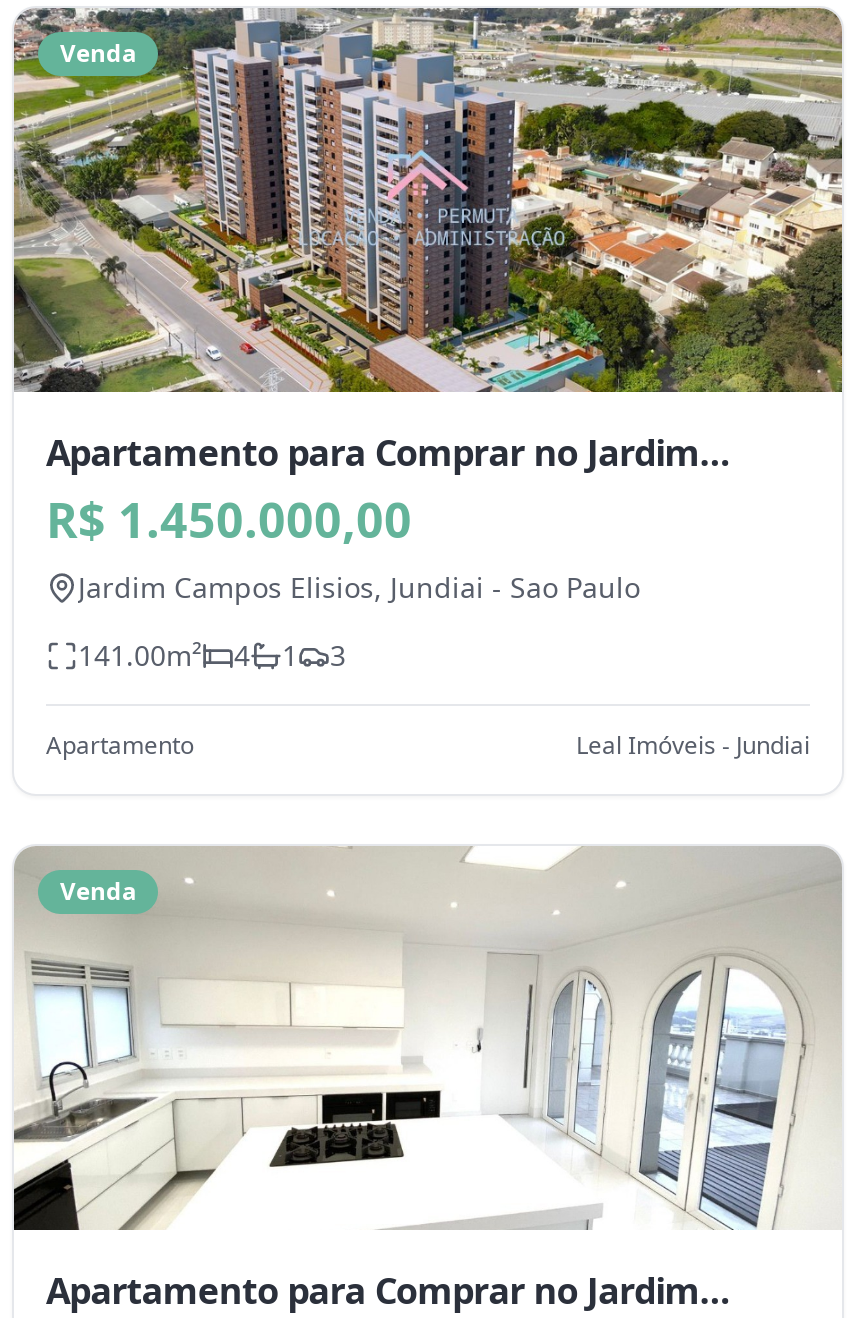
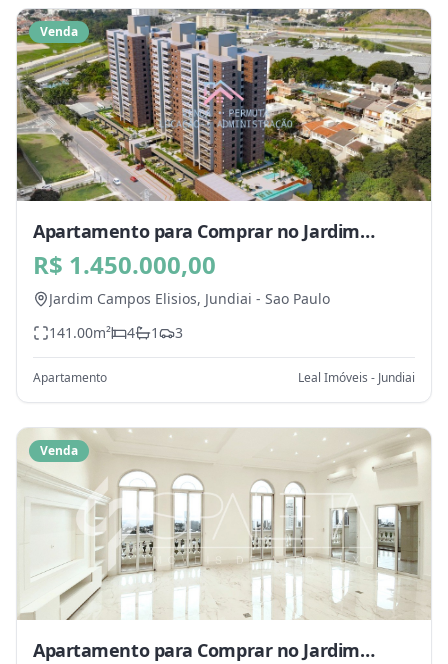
- [image]
+ [image]
